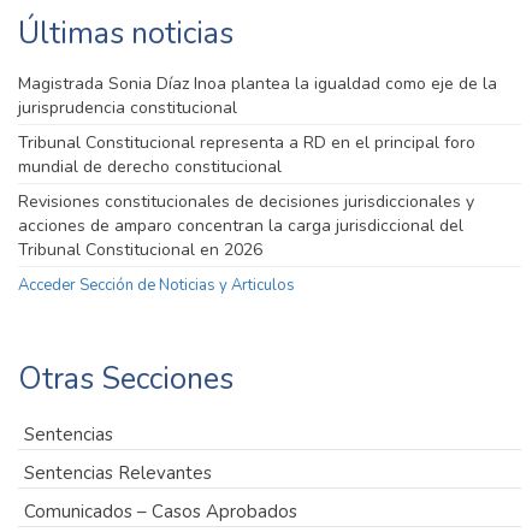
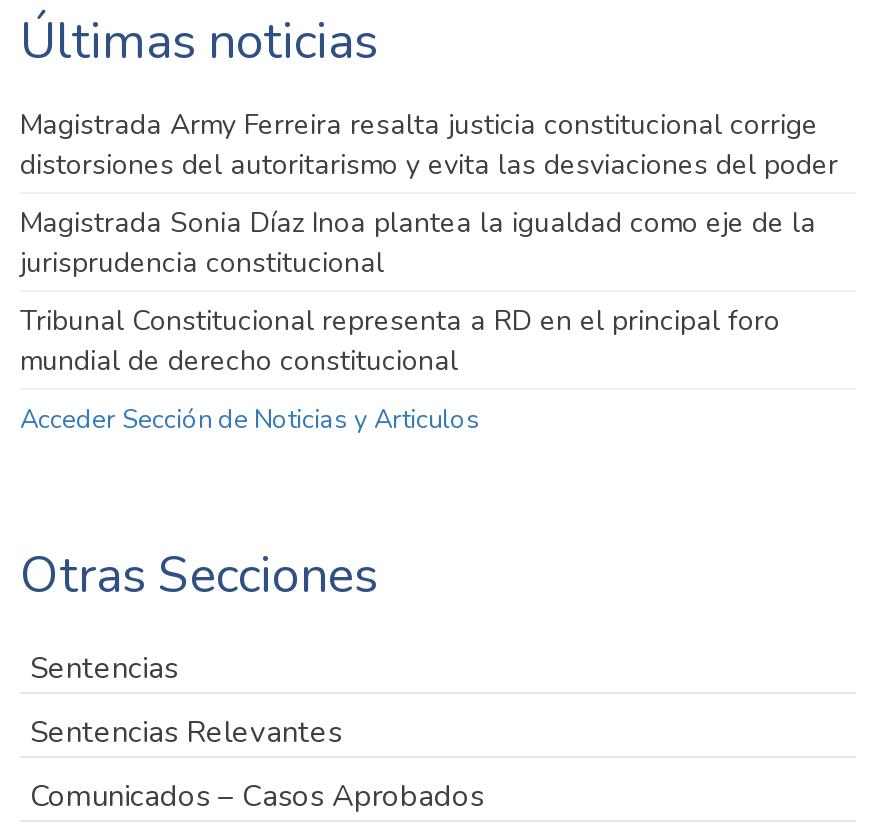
+ Magistrada Army Ferreira resalta justicia constitucional corrige
+ distorsiones del autoritarismo y evita las desviaciones del poder

moved down: Magistrada Sonia Díaz Inoa plantea la igualdad como eje de la | jurisprudencia constitucional | Tribunal Constitucional representa a RD en el principal foro | mundial de derecho constitucional

- Revisiones constitucionales de decisiones jurisdiccionales y
- acciones de amparo concentran la carga jurisdiccional del
- Tribunal Constitucional en 2026
